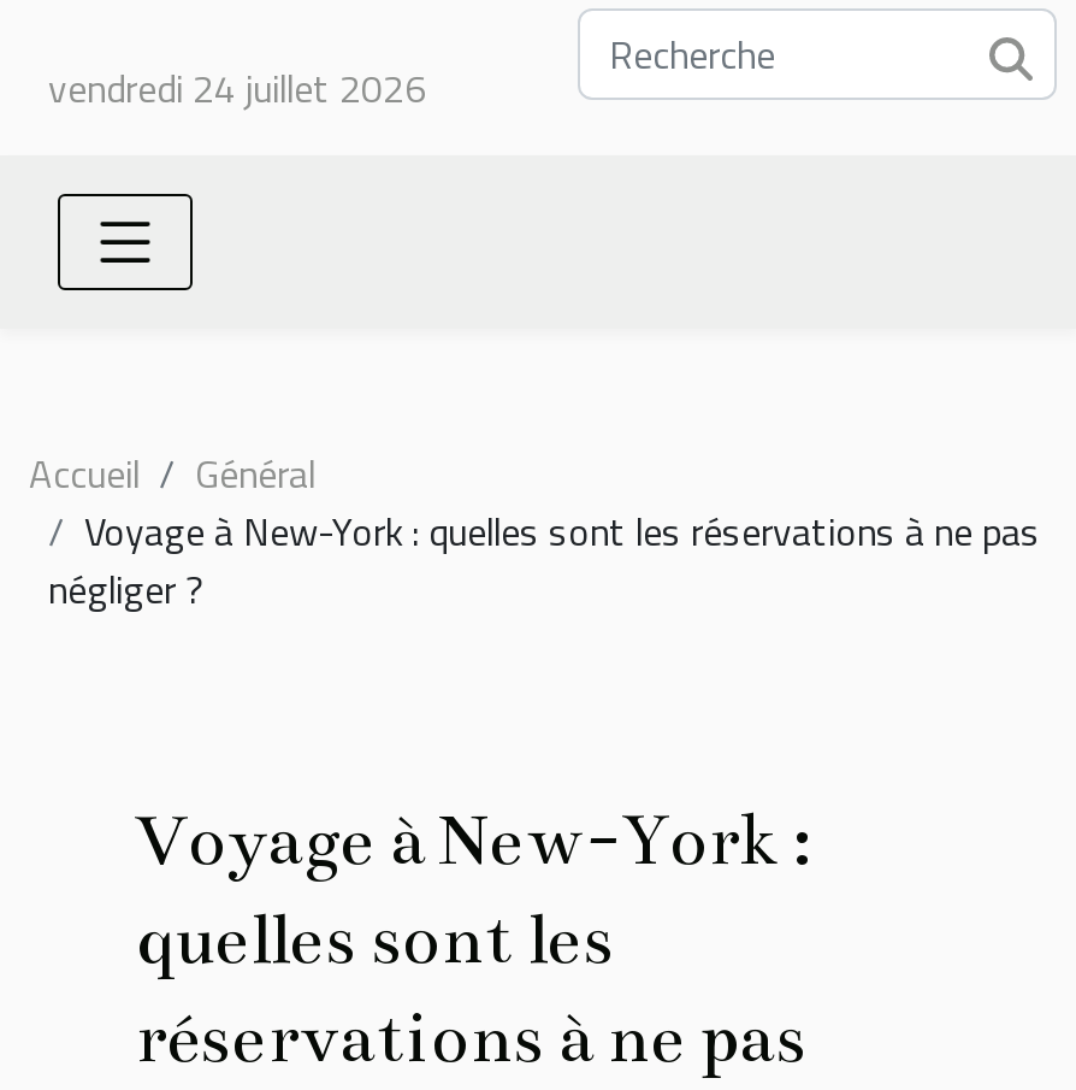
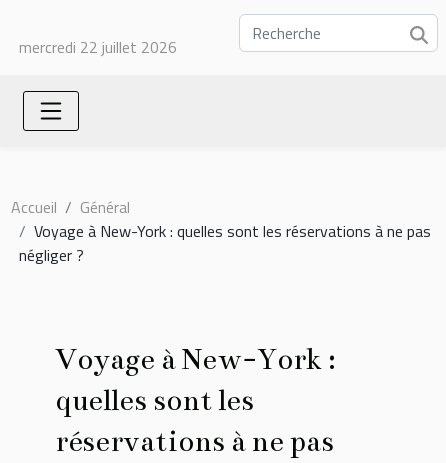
- vendredi 24 juillet 2026
+ mercredi 22 juillet 2026
